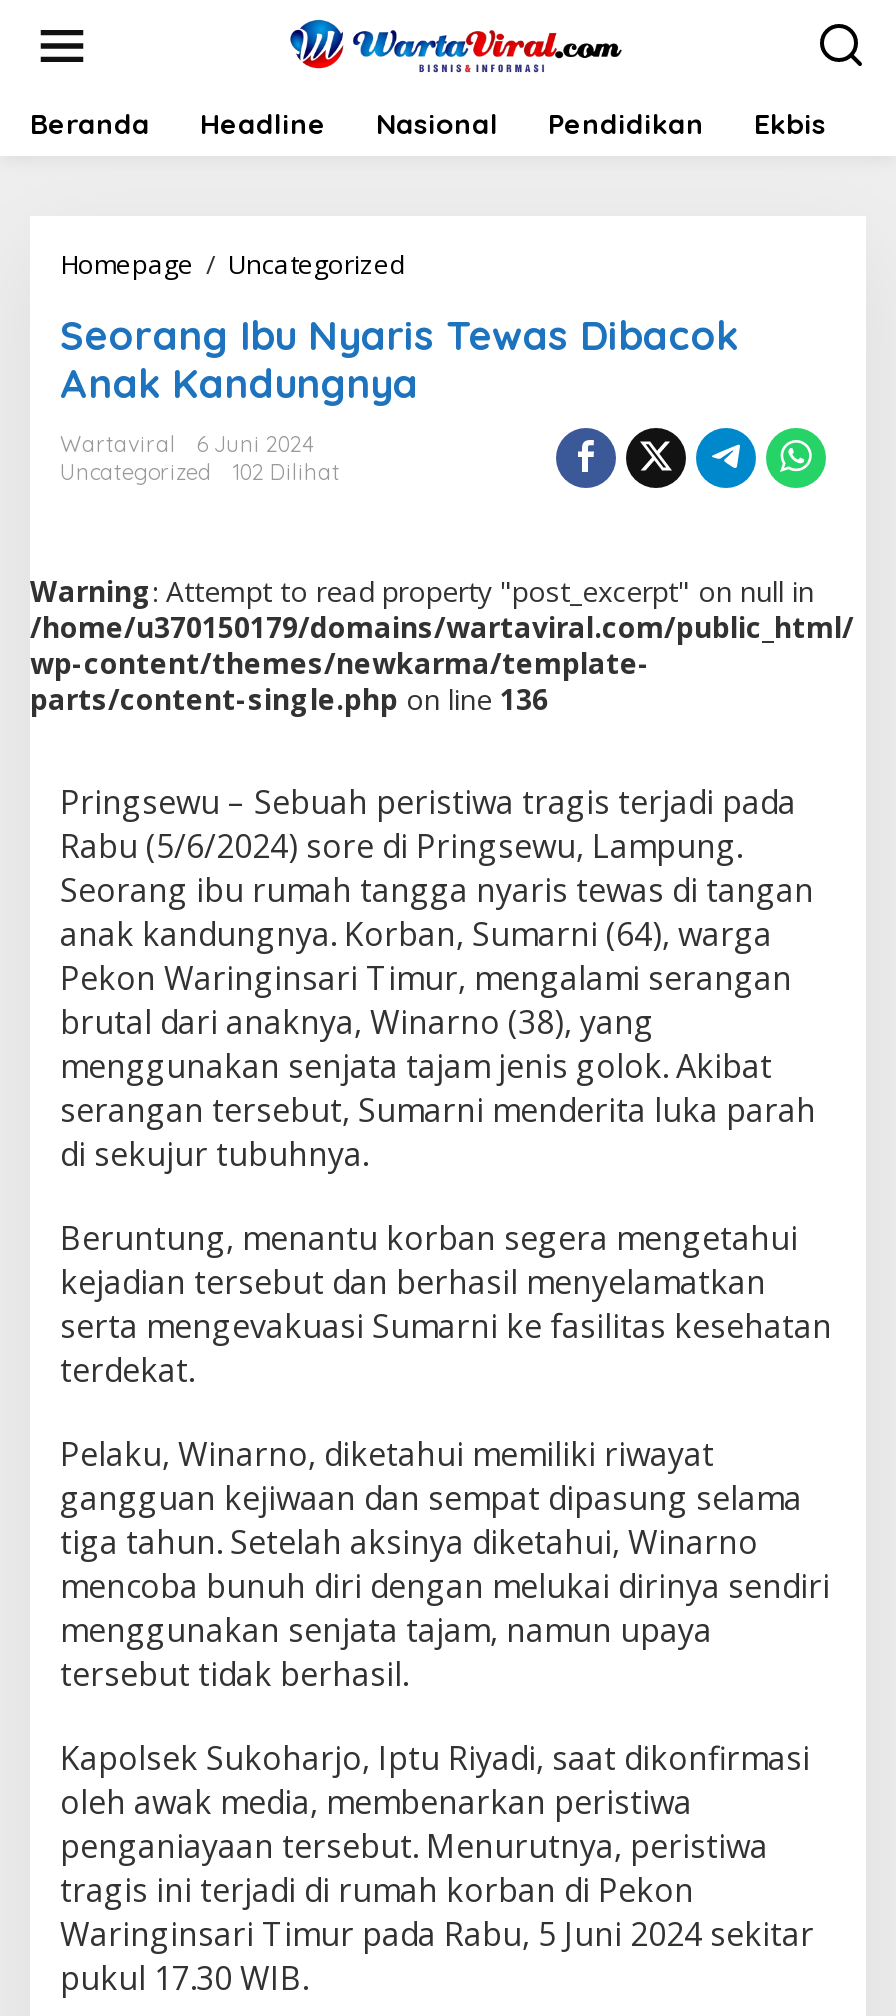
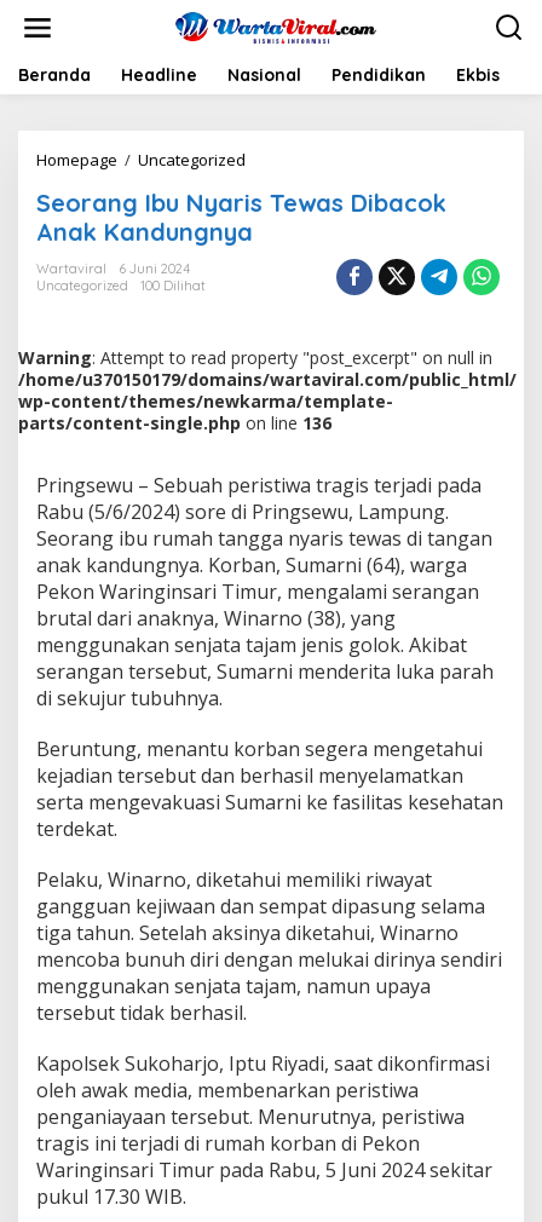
- 102 Dilihat
+ 100 Dilihat
